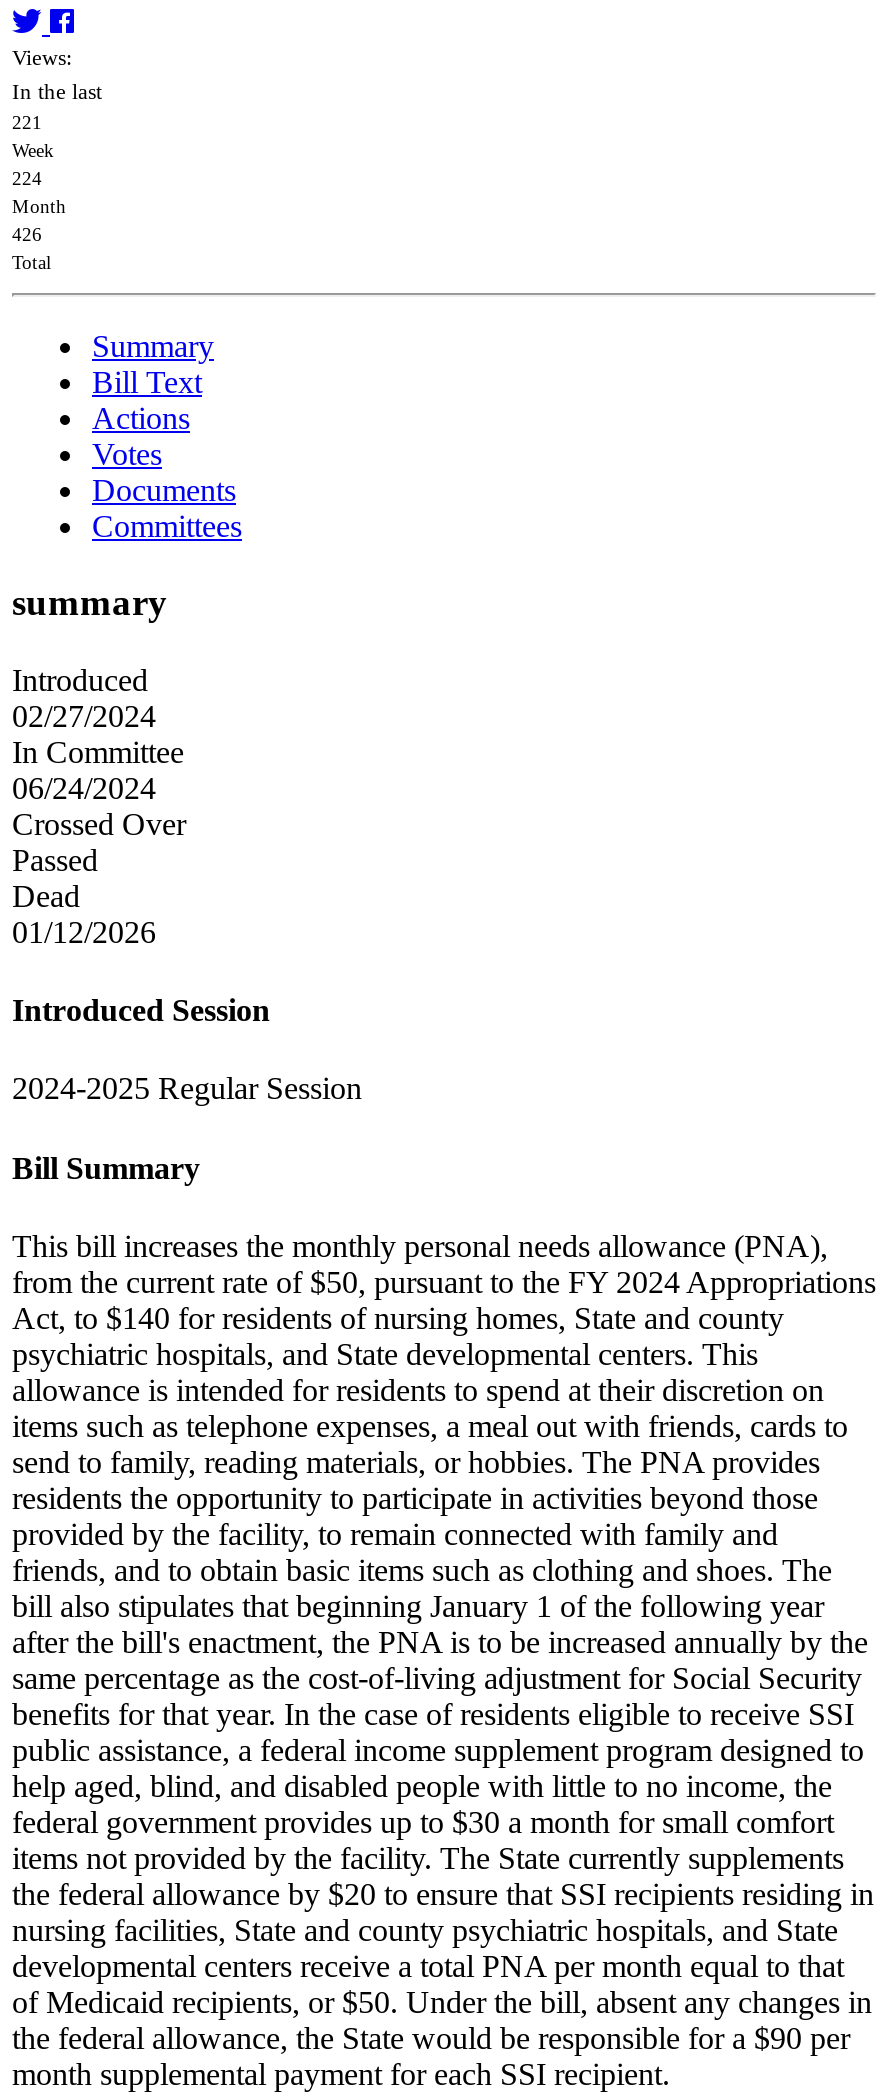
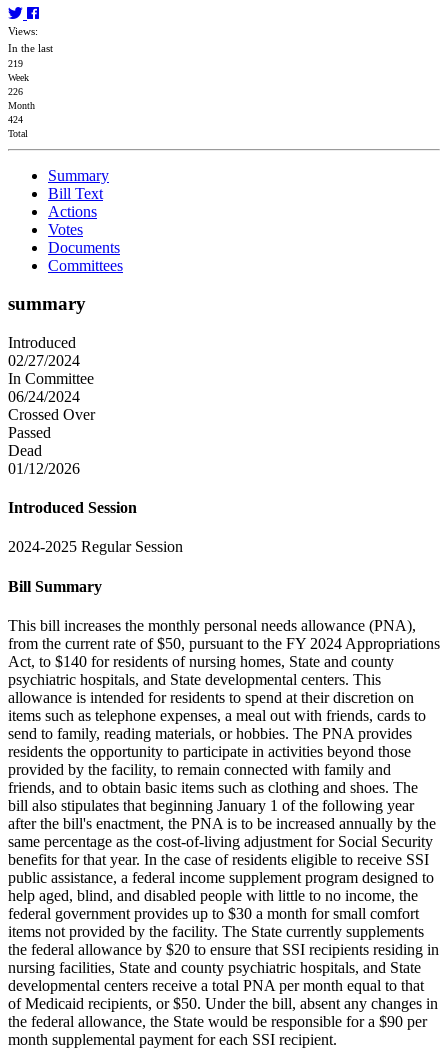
- 221
+ 219

- 224
+ 226

- 426
+ 424
